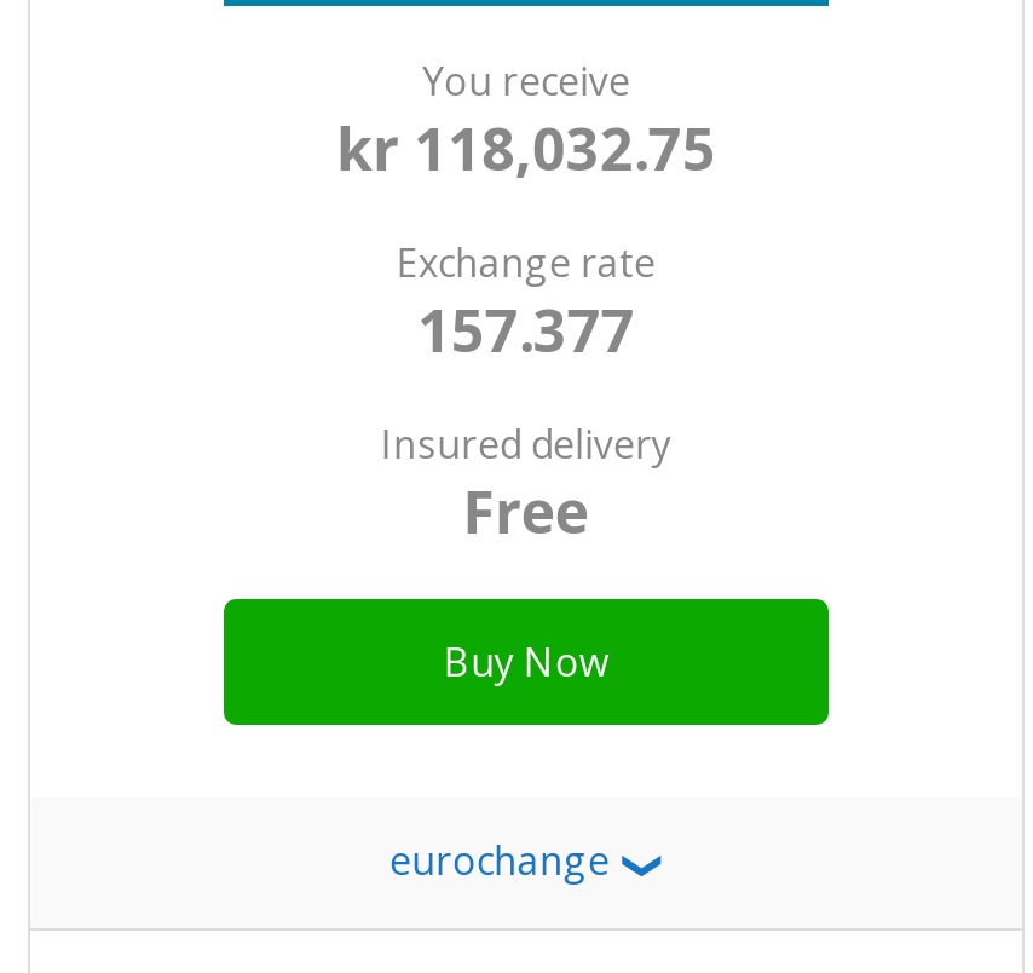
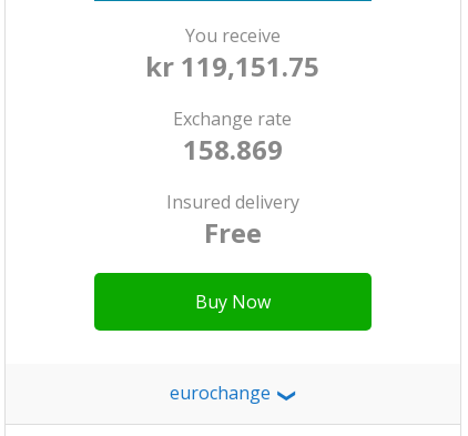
- kr 118,032.75
+ kr 119,151.75

- 157.377
+ 158.869
